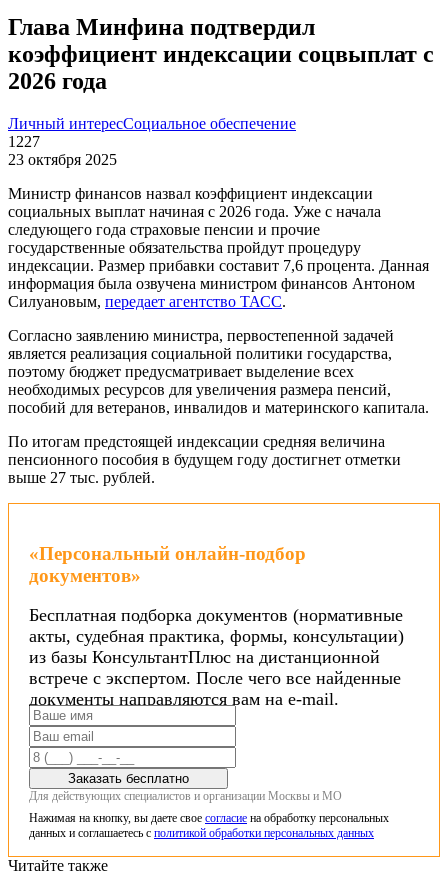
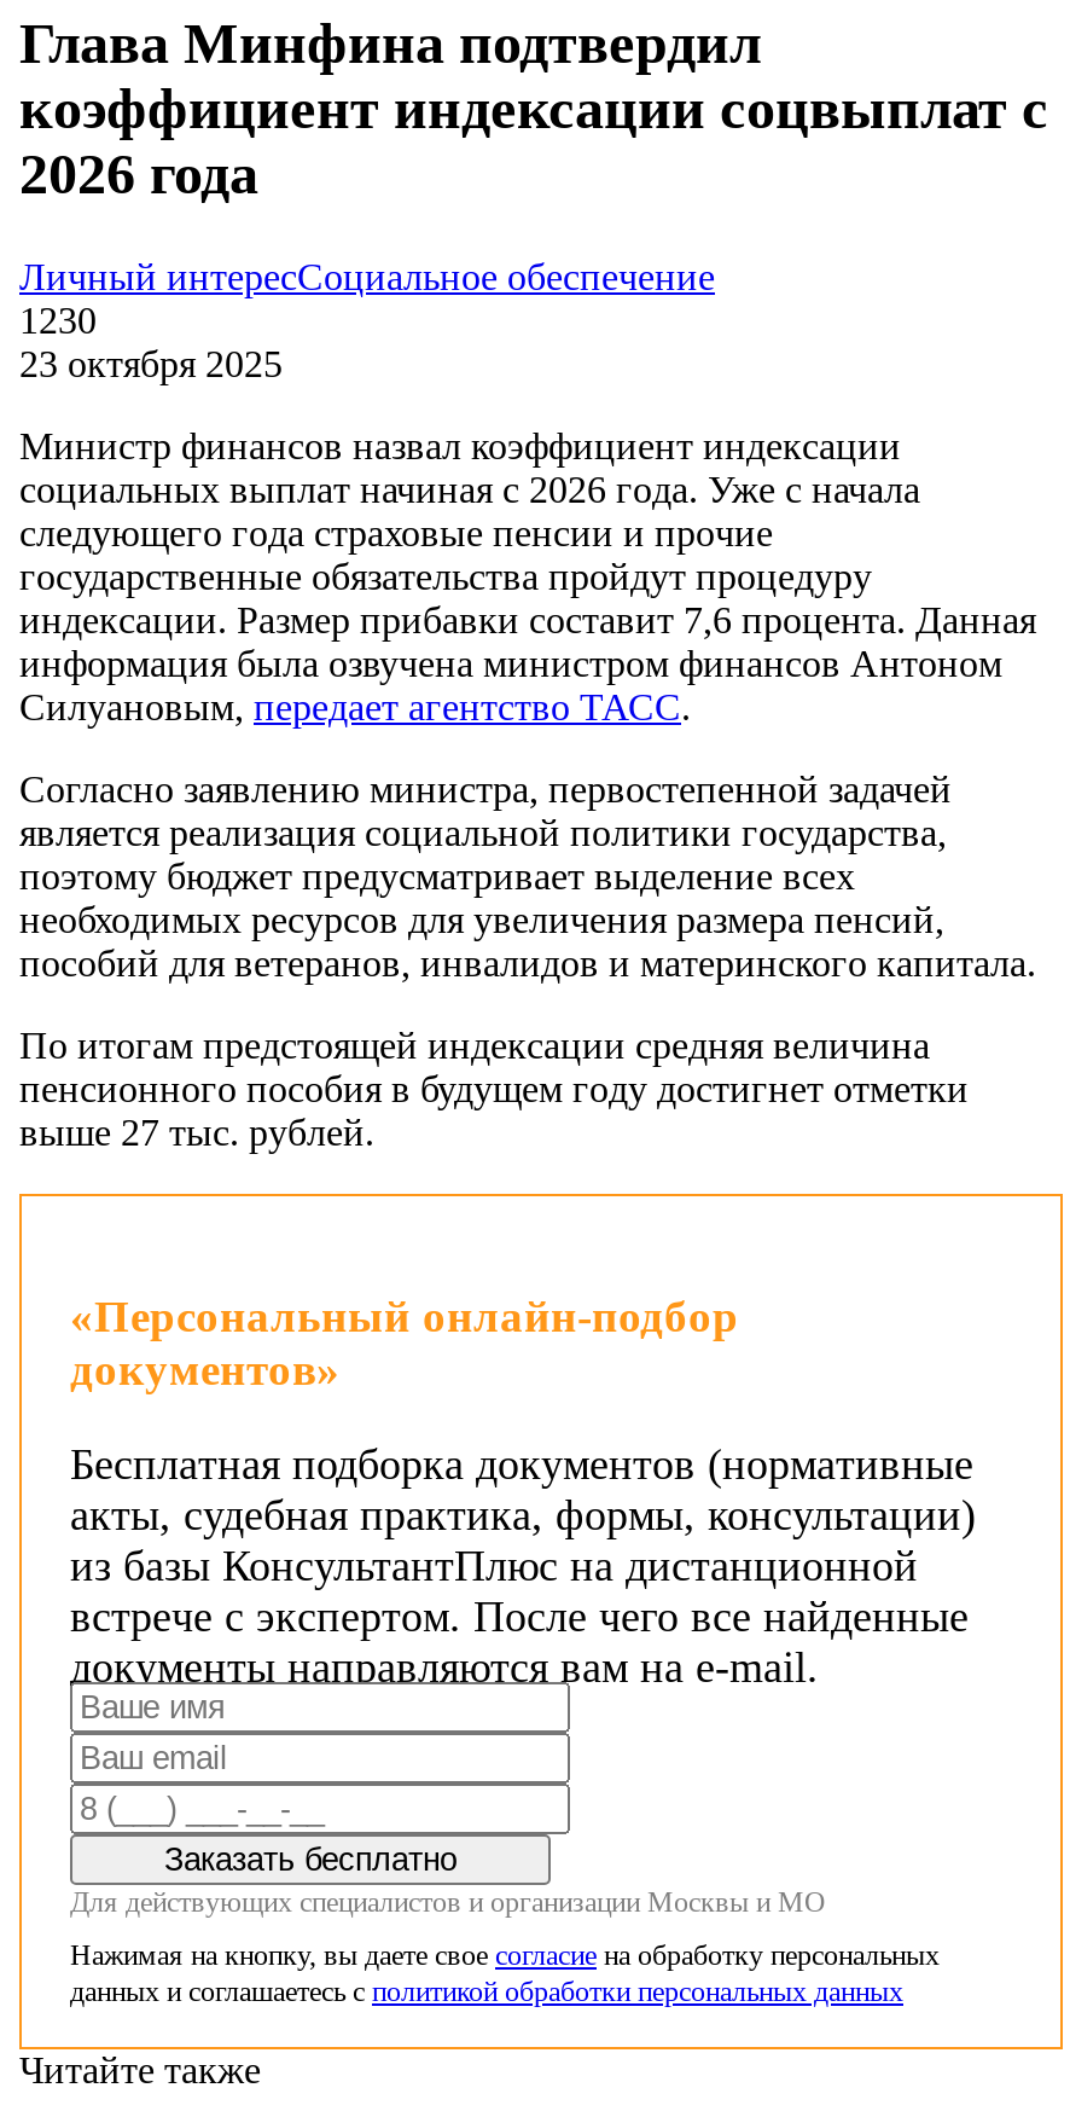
- 1227
+ 1230
